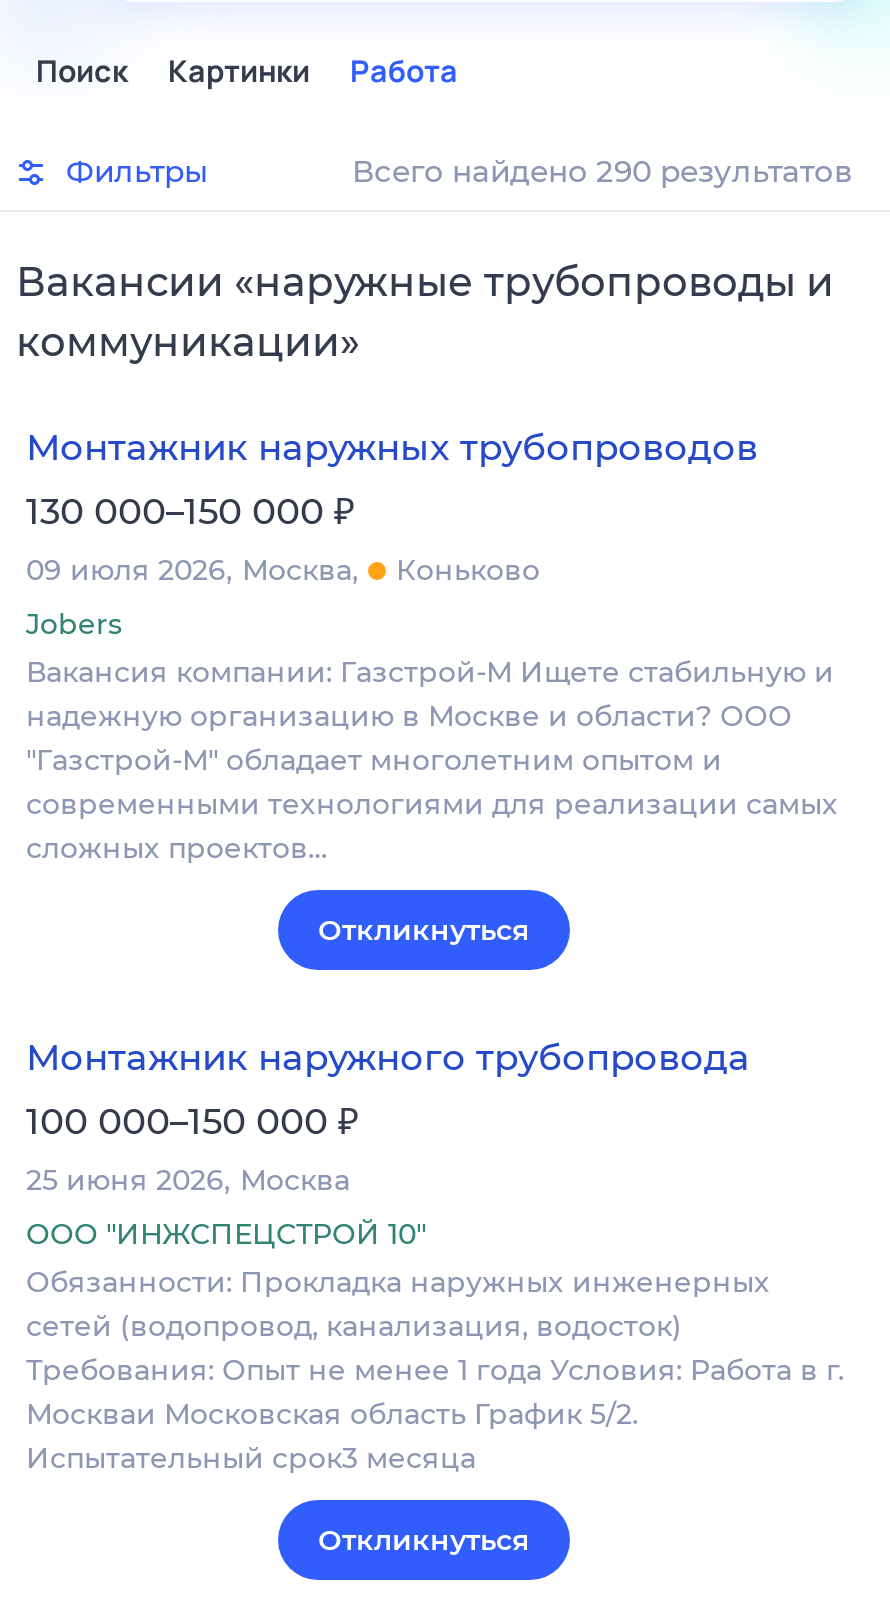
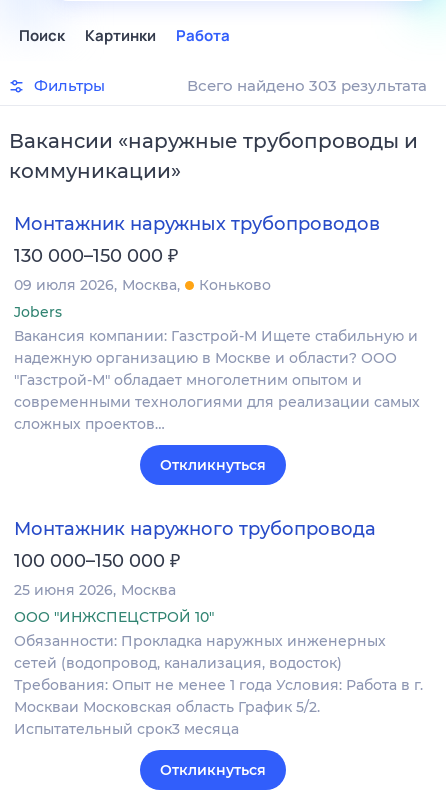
- Всего найдено 290 результатов
+ Всего найдено 303 результата
